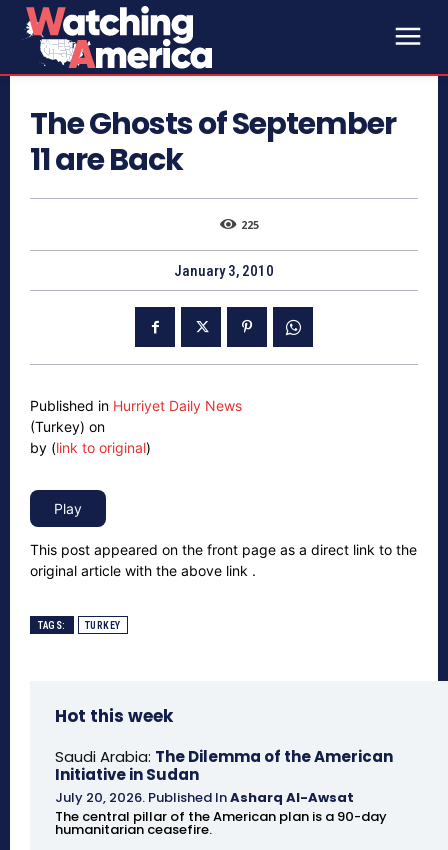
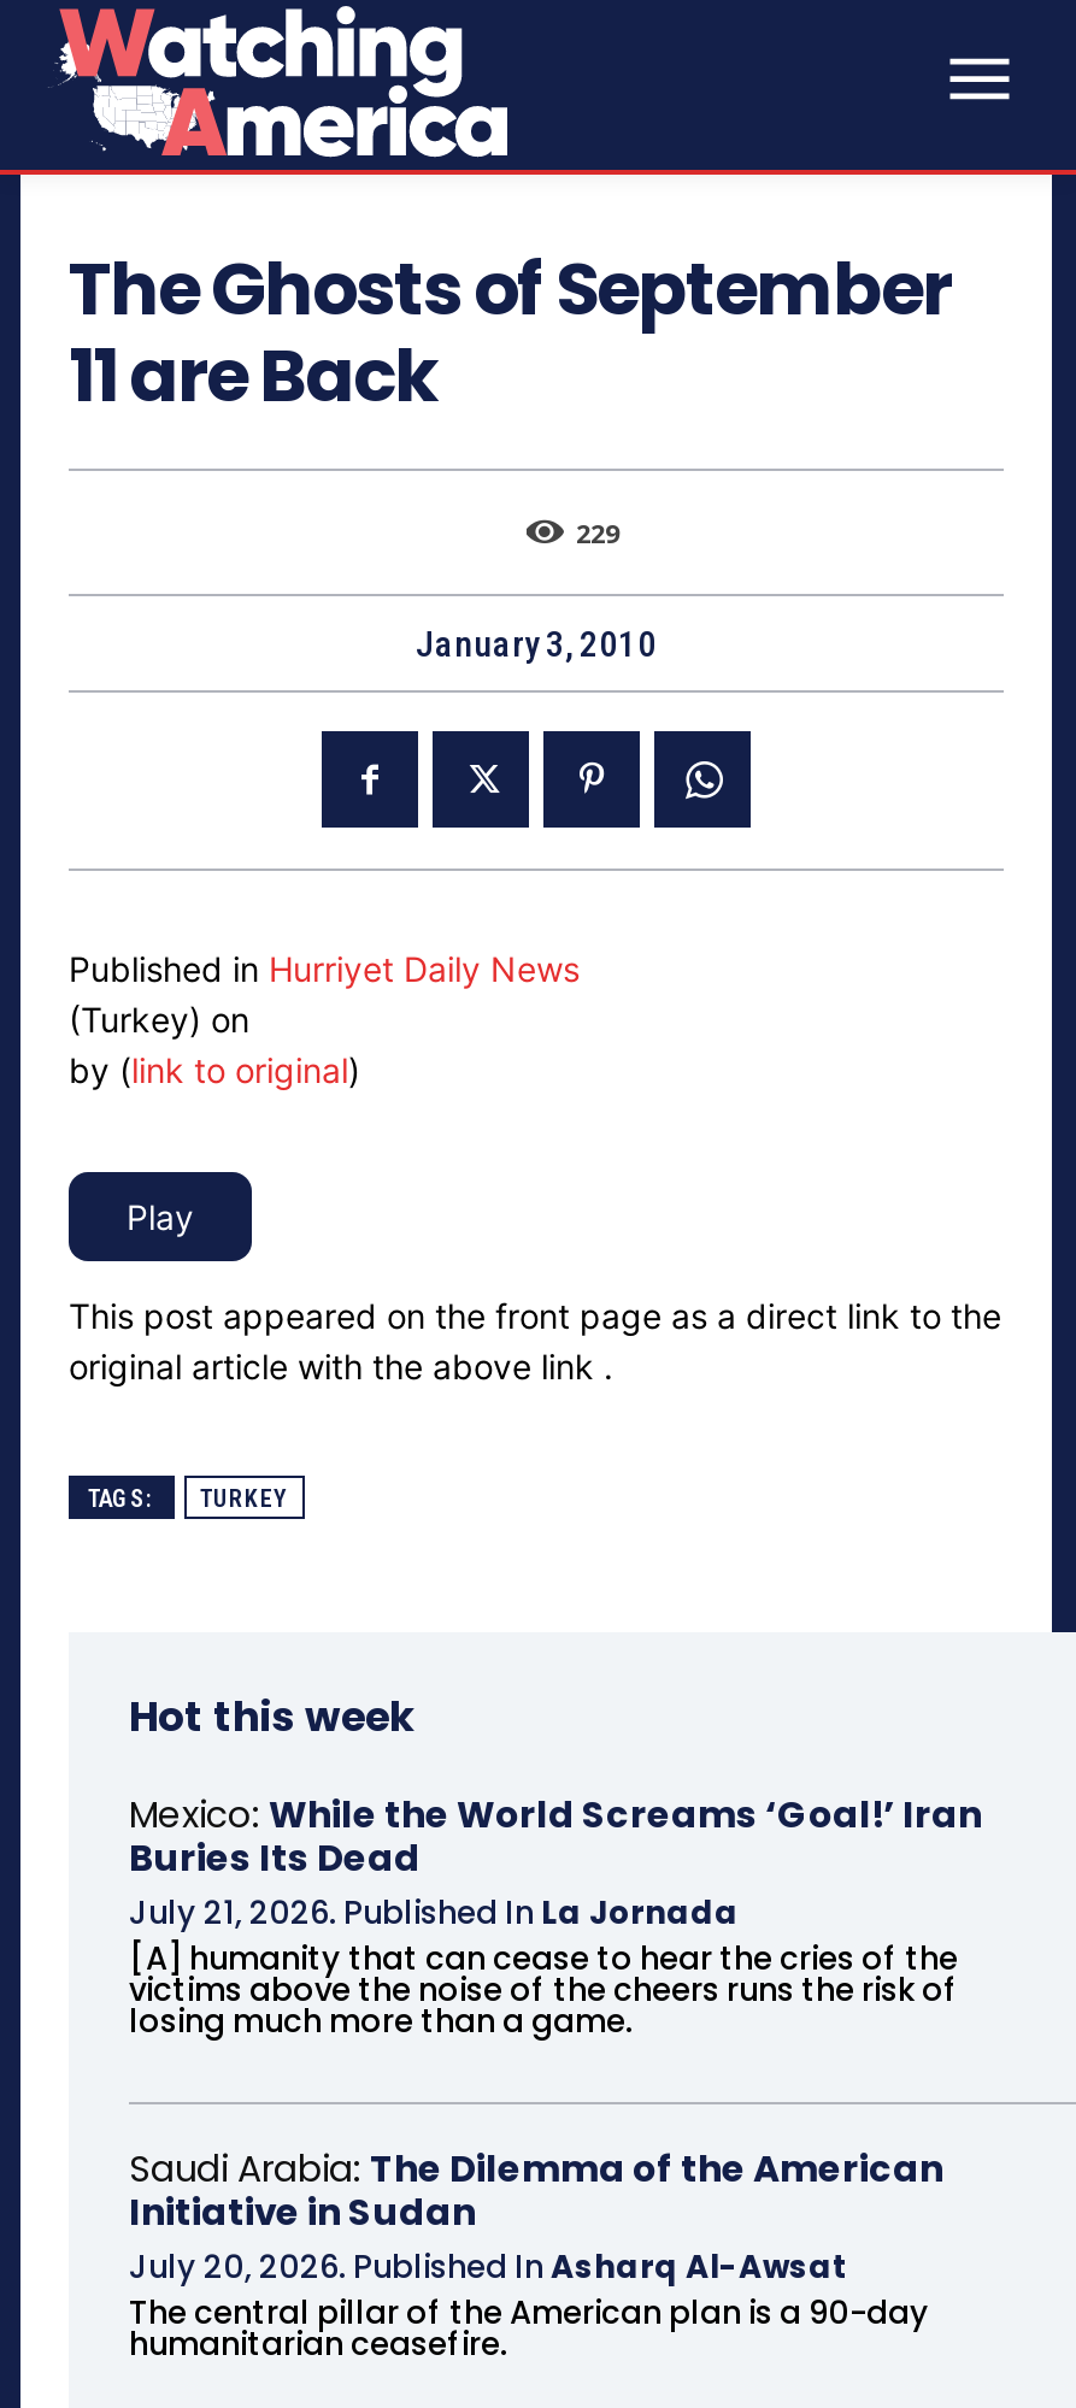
- 225
+ 229

+ Mexico: While the World Screams ‘Goal!’ Iran
+ Buries Its Dead
+ July 21, 2026. Published In La Jornada
+ [A] humanity that can cease to hear the cries of the
+ victims above the noise of the cheers runs the risk of
+ losing much more than a game.
